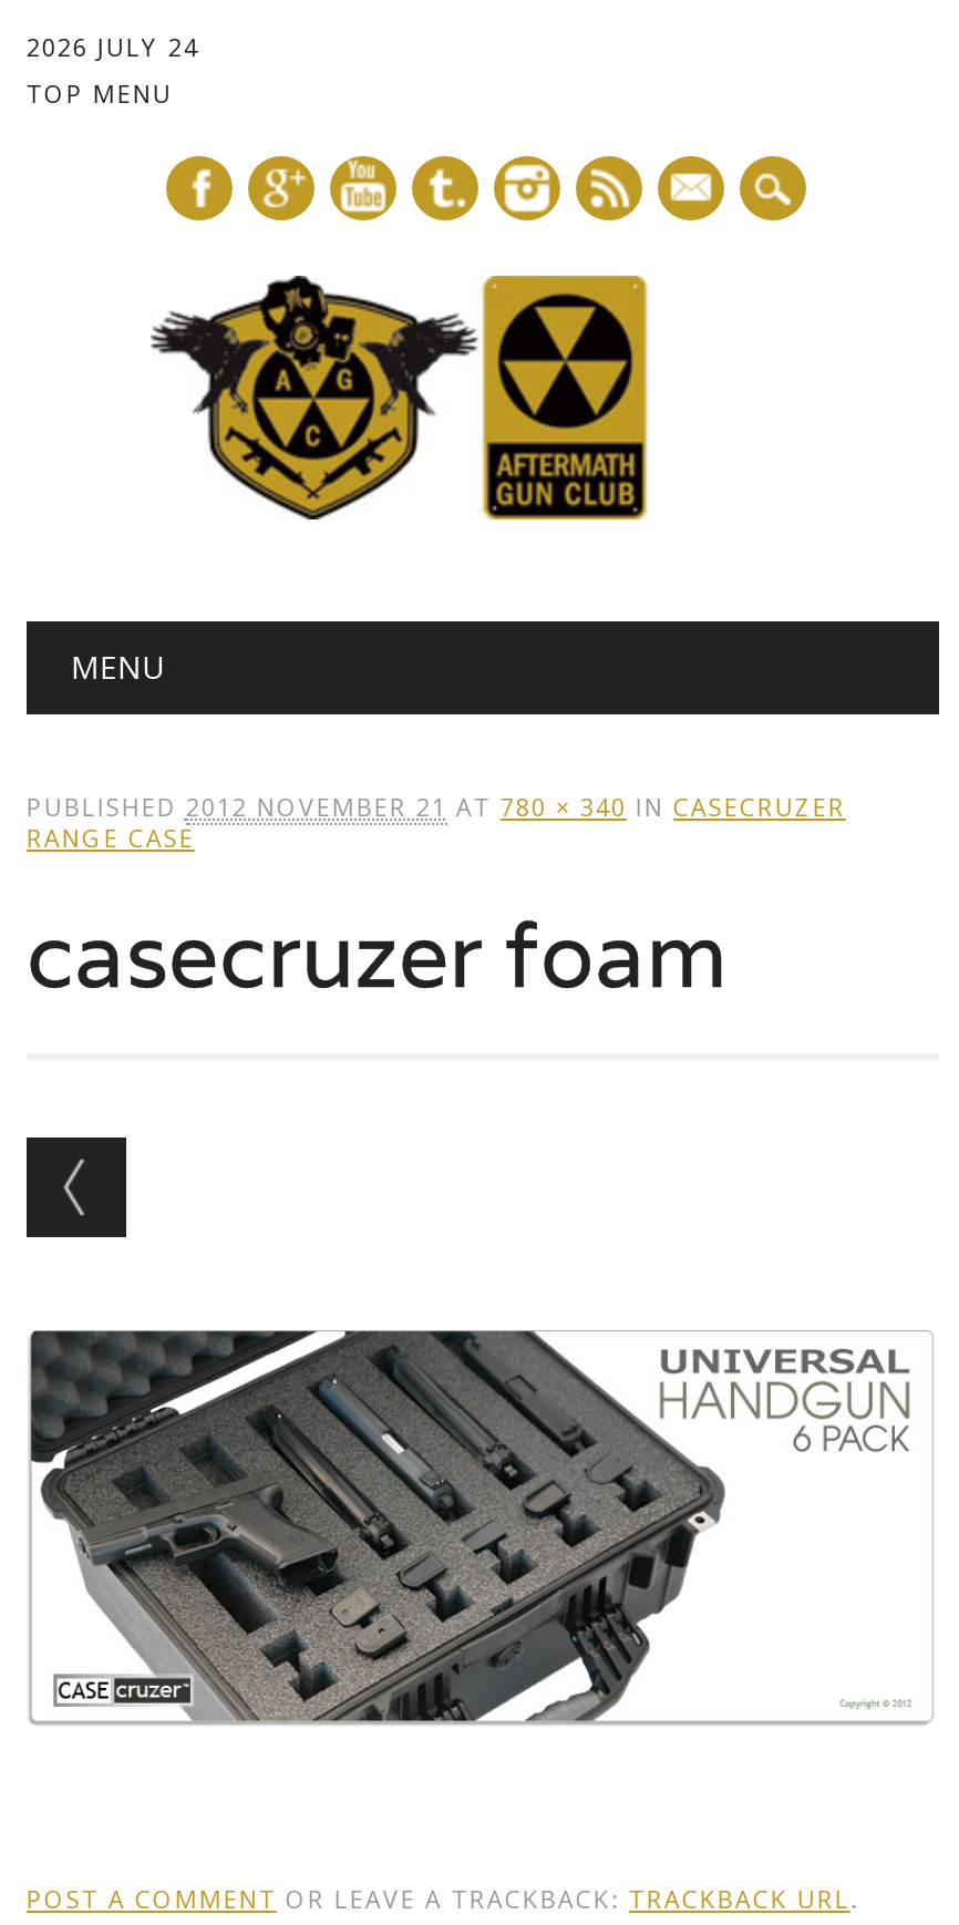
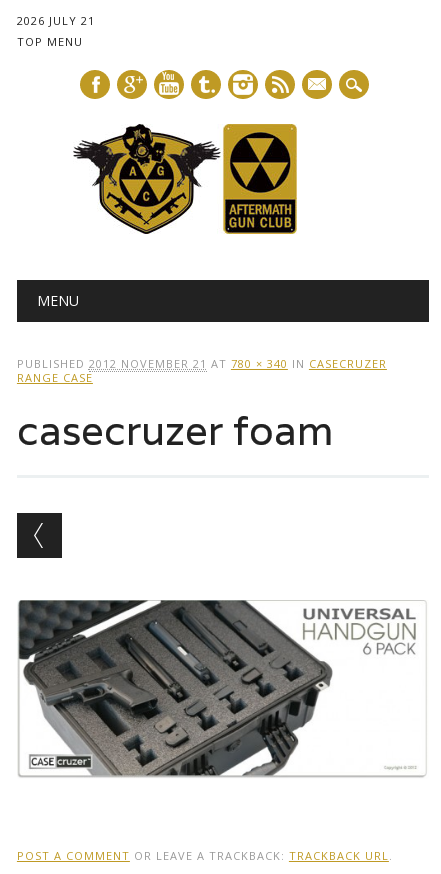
- 2026 JULY 24
+ 2026 JULY 21
